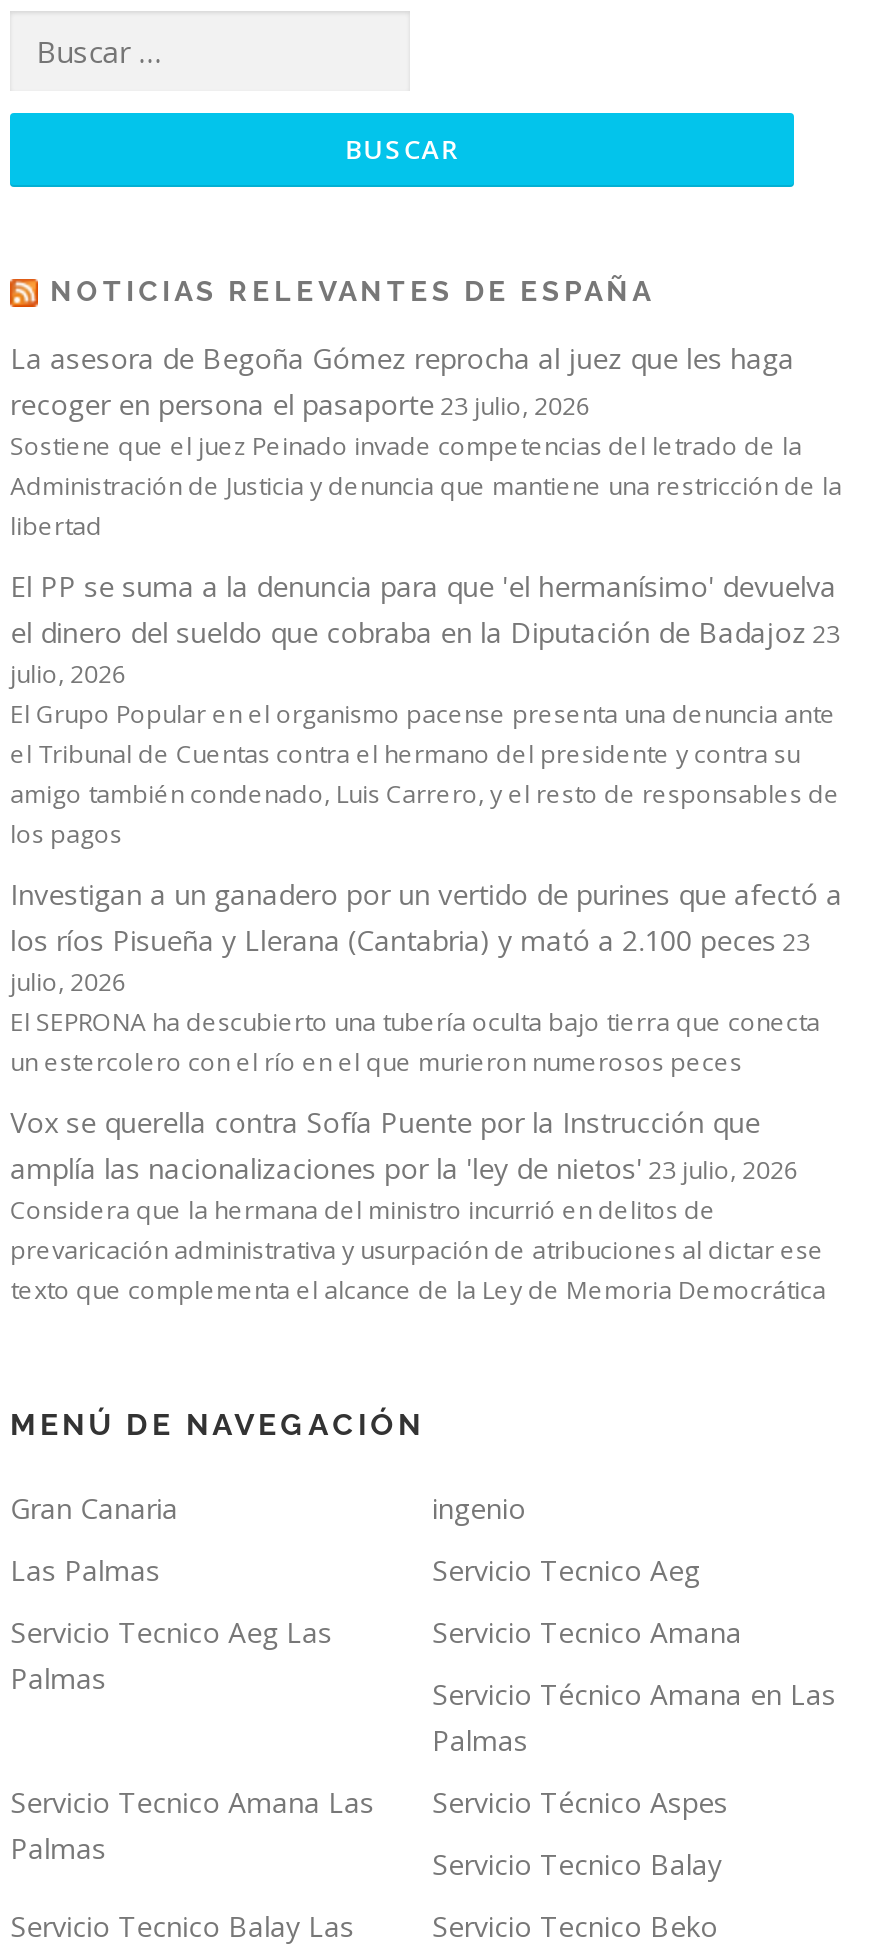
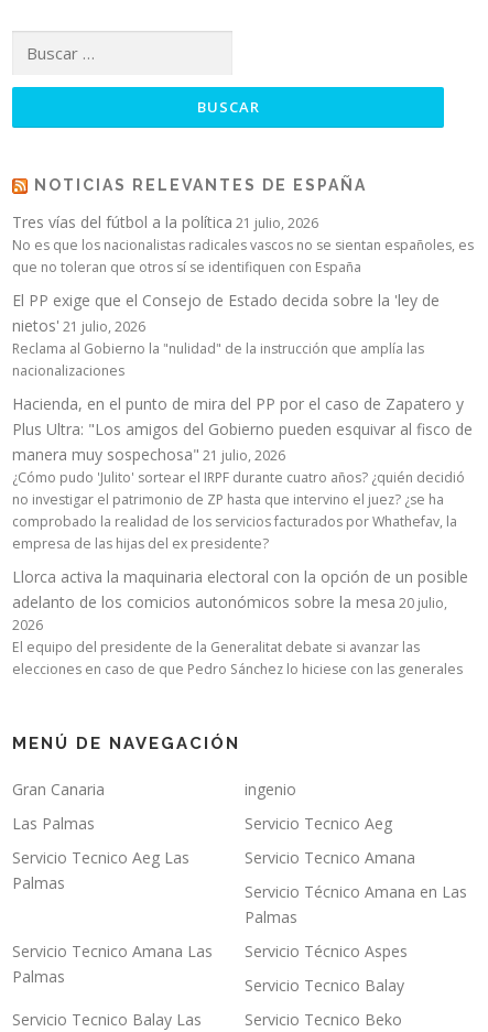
- La asesora de Begoña Gómez reprocha al juez que les haga
- recoger en persona el pasaporte 23 julio, 2026
- Sostiene que el juez Peinado invade competencias del letrado de la
- Administración de Justicia y denuncia que mantiene una restricción de la
- libertad
+ Tres vías del fútbol a la política 21 julio, 2026
+ No es que los nacionalistas radicales vascos no se sientan españoles, es
+ que no toleran que otros sí se identifiquen con España

- El PP se suma a la denuncia para que 'el hermanísimo' devuelva
- el dinero del sueldo que cobraba en la Diputación de Badajoz 23
- julio, 2026
- El Grupo Popular en el organismo pacense presenta una denuncia ante
- el Tribunal de Cuentas contra el hermano del presidente y contra su
- amigo también condenado, Luis Carrero, y el resto de responsables de
- los pagos
+ El PP exige que el Consejo de Estado decida sobre la 'ley de
+ nietos' 21 julio, 2026
+ Reclama al Gobierno la "nulidad" de la instrucción que amplía las
+ nacionalizaciones

- Investigan a un ganadero por un vertido de purines que afectó a
- los ríos Pisueña y Llerana (Cantabria) y mató a 2.100 peces 23
- julio, 2026
- El SEPRONA ha descubierto una tubería oculta bajo tierra que conecta
- un estercolero con el río en el que murieron numerosos peces
+ Hacienda, en el punto de mira del PP por el caso de Zapatero y
+ Plus Ultra: "Los amigos del Gobierno pueden esquivar al fisco de
+ manera muy sospechosa" 21 julio, 2026
+ ¿Cómo pudo 'Julito' sortear el IRPF durante cuatro años? ¿quién decidió
+ no investigar el patrimonio de ZP hasta que intervino el juez? ¿se ha
+ comprobado la realidad de los servicios facturados por Whathefav, la
+ empresa de las hijas del ex presidente?

- Vox se querella contra Sofía Puente por la Instrucción que
- amplía las nacionalizaciones por la 'ley de nietos' 23 julio, 2026
- Considera que la hermana del ministro incurrió en delitos de
- prevaricación administrativa y usurpación de atribuciones al dictar ese
- texto que complementa el alcance de la Ley de Memoria Democrática
+ Llorca activa la maquinaria electoral con la opción de un posible
+ adelanto de los comicios autonómicos sobre la mesa 20 julio,
+ 2026
+ El equipo del presidente de la Generalitat debate si avanzar las
+ elecciones en caso de que Pedro Sánchez lo hiciese con las generales
